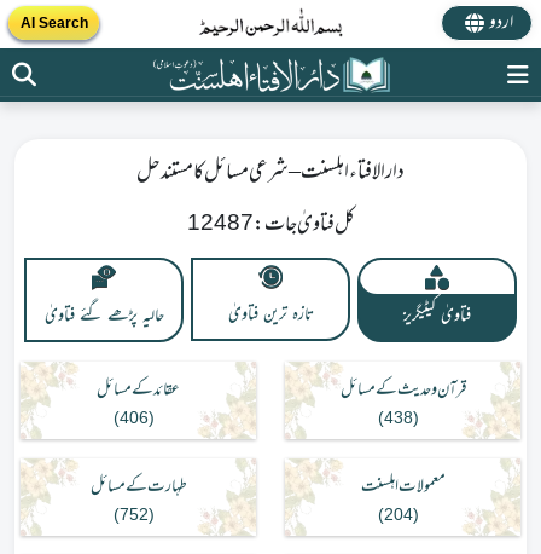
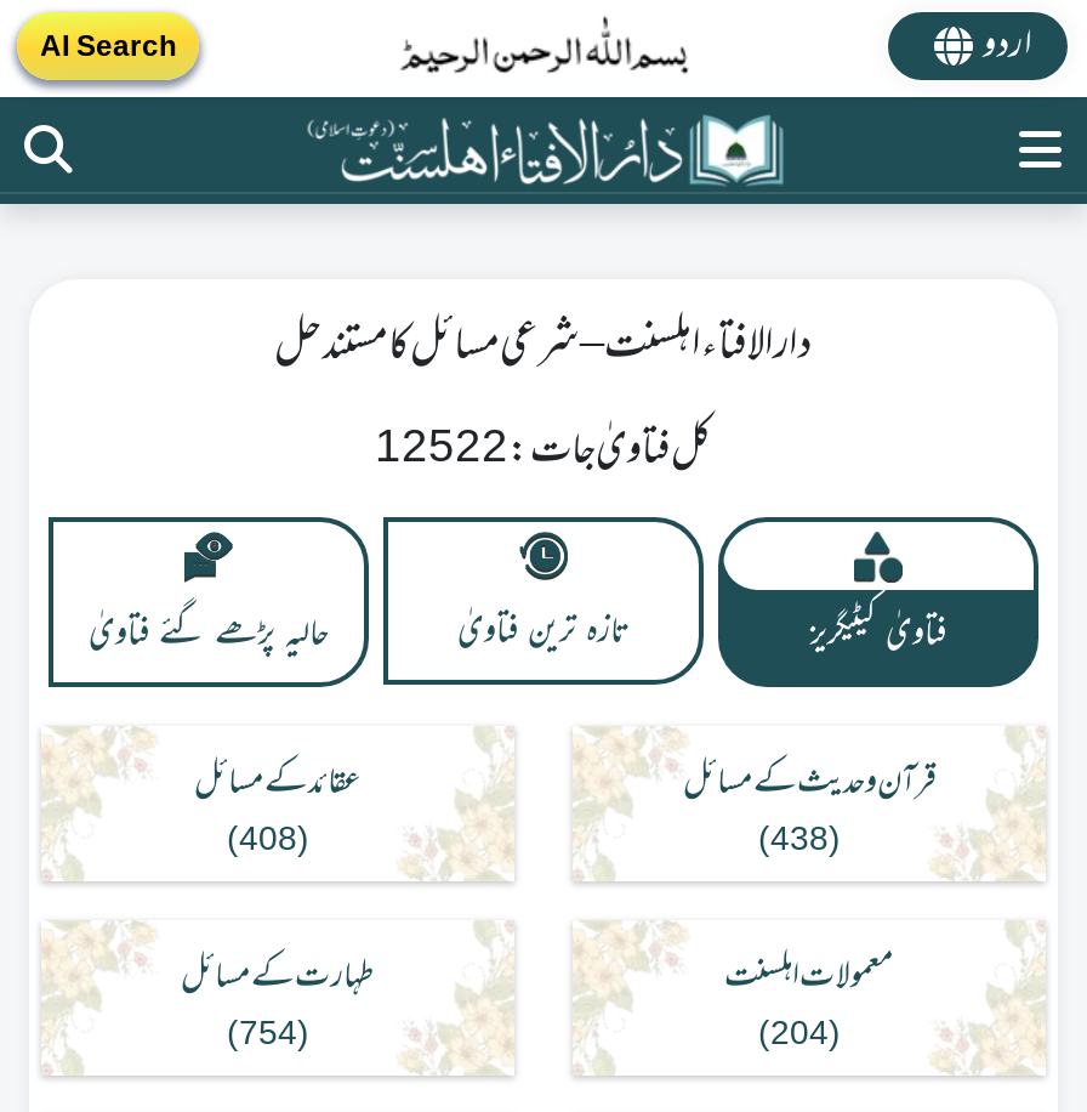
- کل فتاویٰ جات:12487
+ کل فتاویٰ جات:12522

- 406
+ 408

- 752
+ 754
